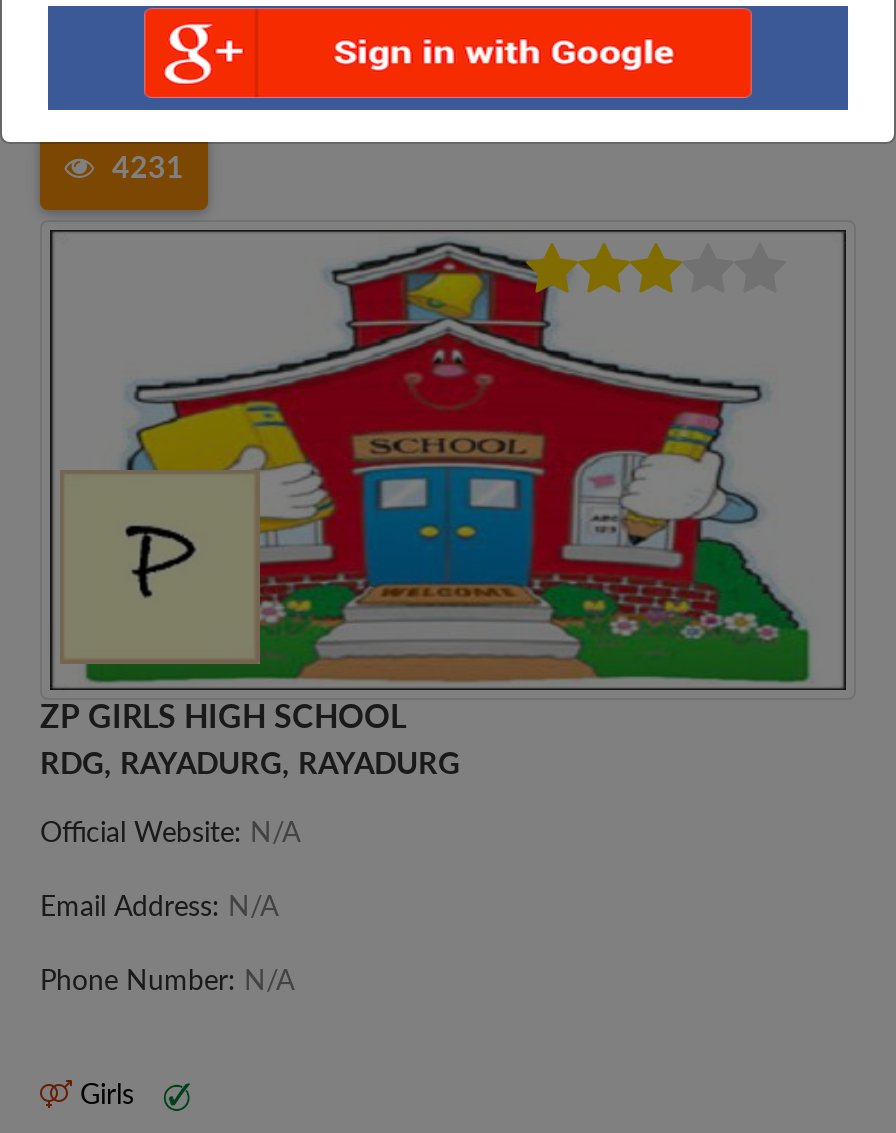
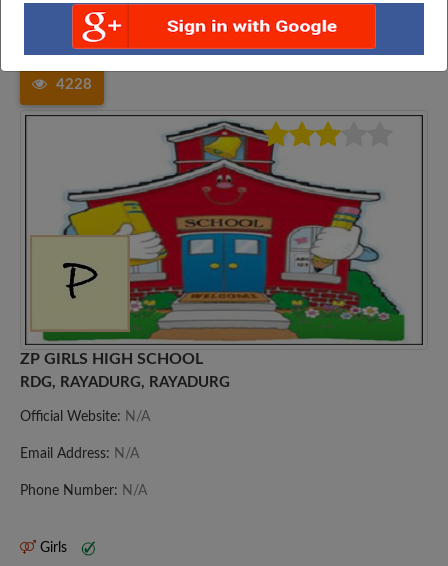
- 4231
+ 4228
